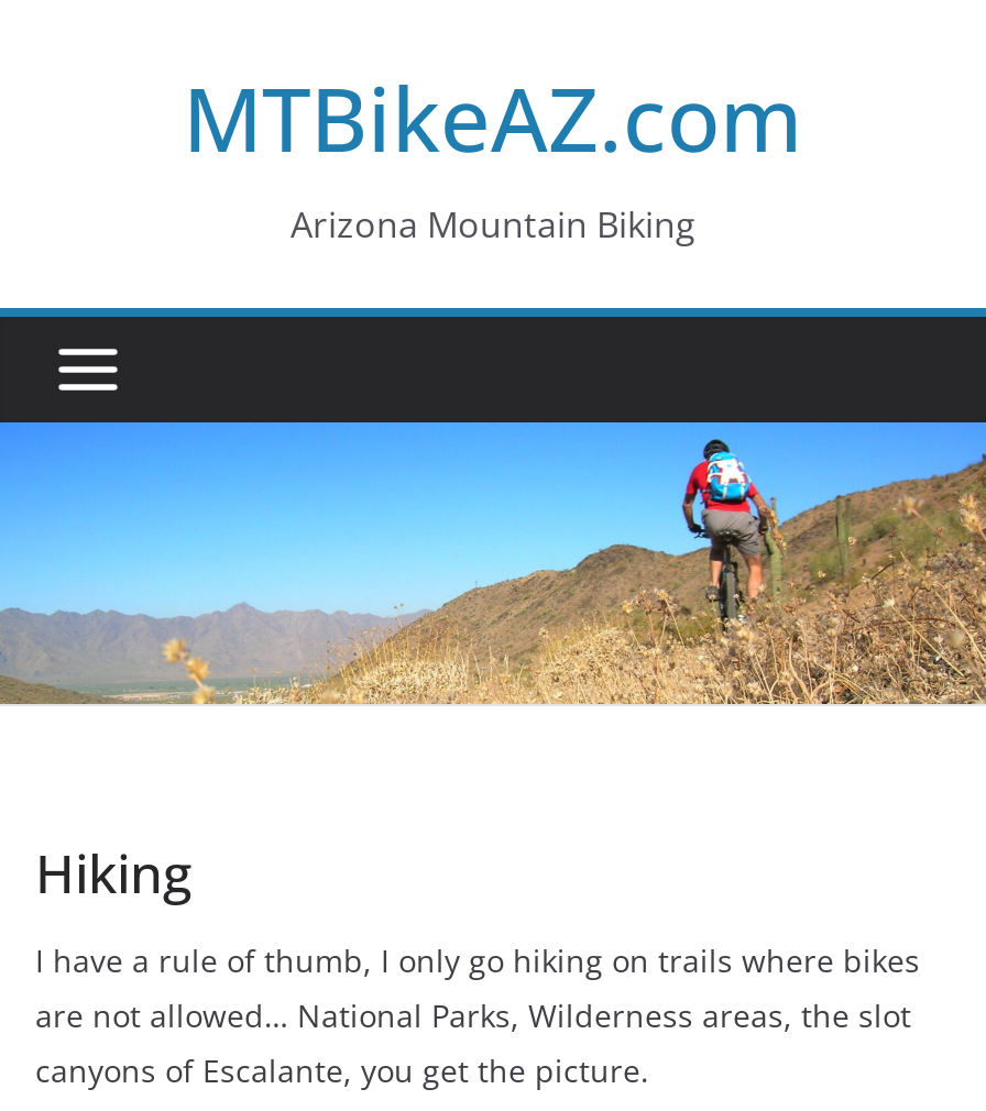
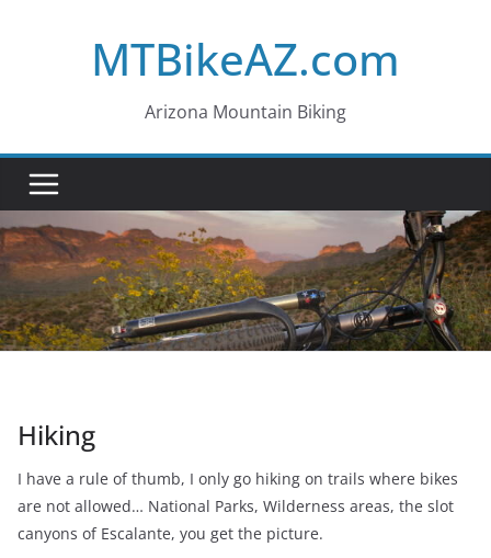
- [image]
+ [image]
